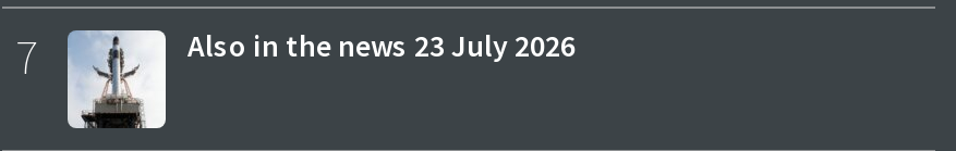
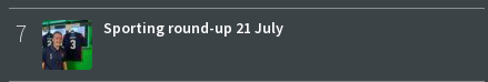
- [image]
- Also in the news 23 July 2026
+ [image]
+ Sporting round-up 21 July
